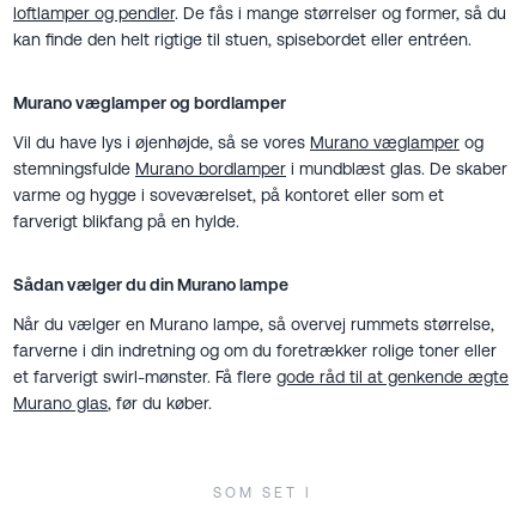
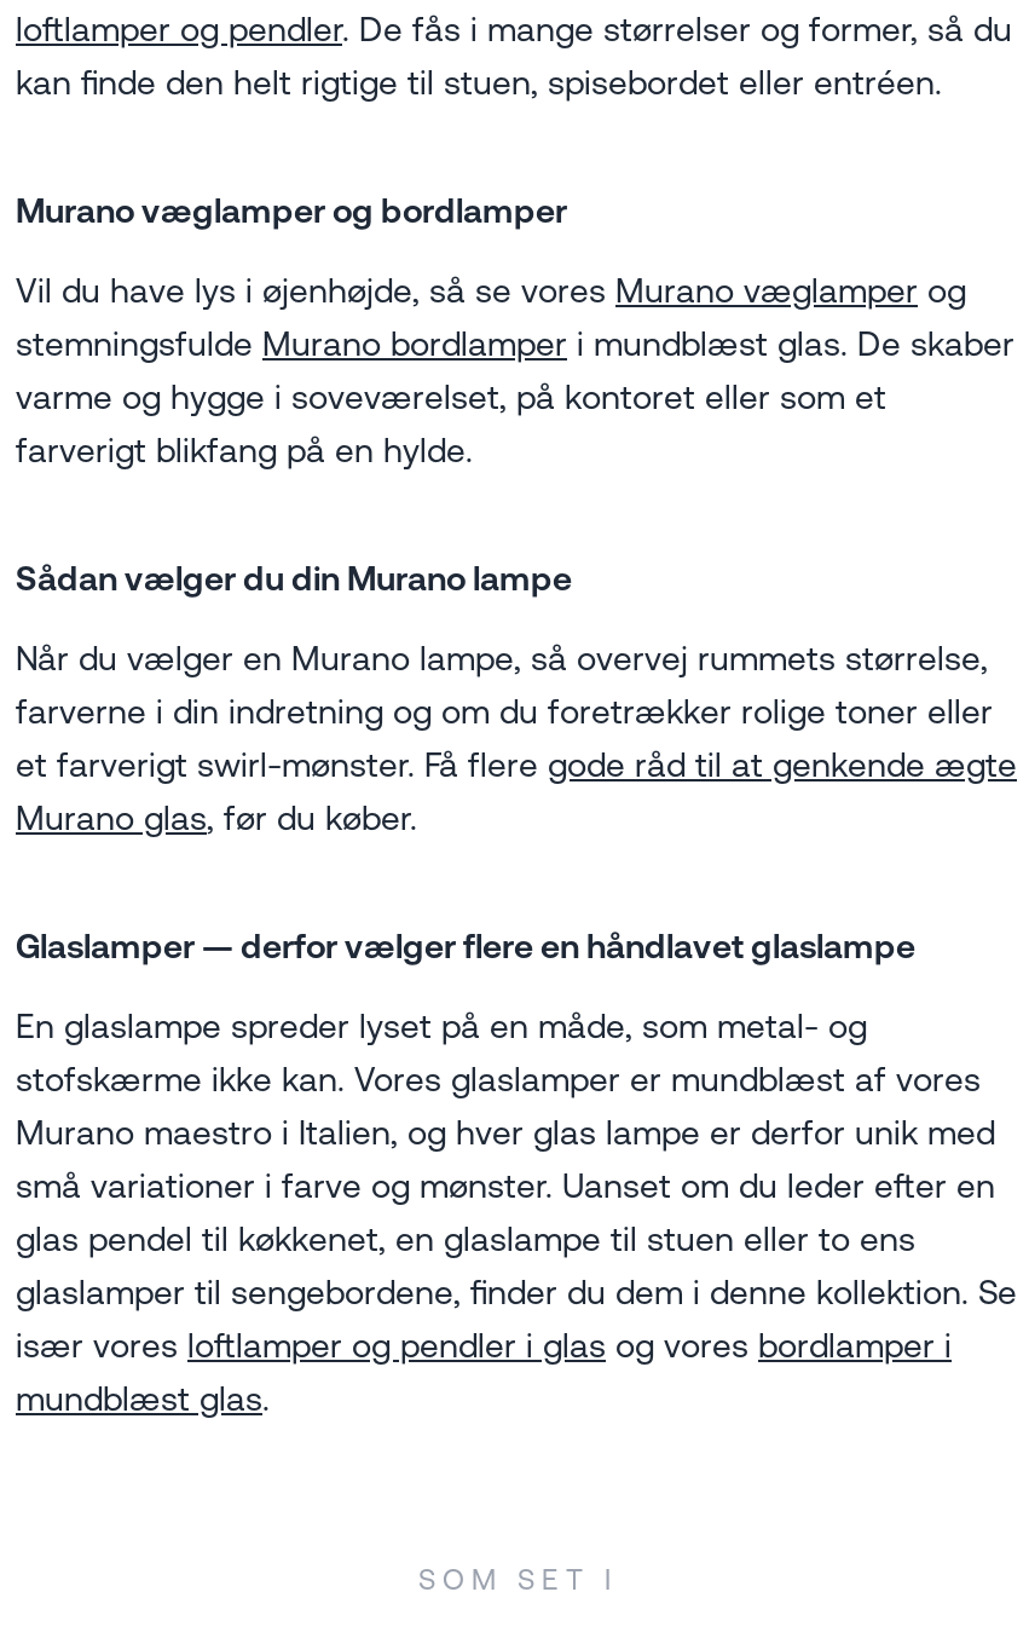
+ Glaslamper — derfor vælger flere en håndlavet glaslampe
+ En glaslampe spreder lyset på en måde, som metal- og
+ stofskærme ikke kan. Vores glaslamper er mundblæst af vores
+ Murano maestro i Italien, og hver glas lampe er derfor unik med
+ små variationer i farve og mønster. Uanset om du leder efter en
+ glas pendel til køkkenet, en glaslampe til stuen eller to ens
+ glaslamper til sengebordene, finder du dem i denne kollektion. Se
+ især vores loftlamper og pendler i glas og vores bordlamper i
+ mundblæst glas.
